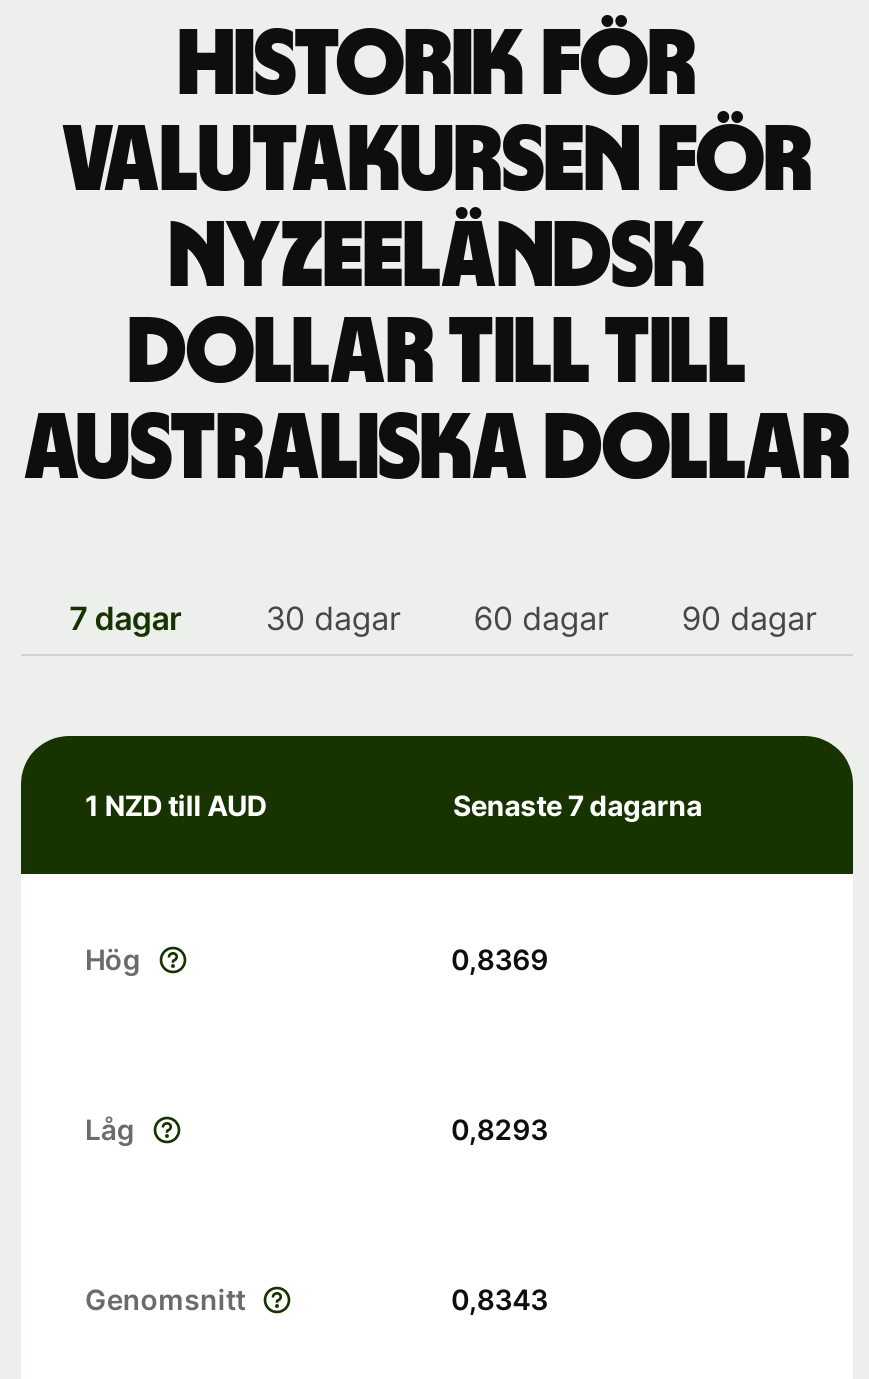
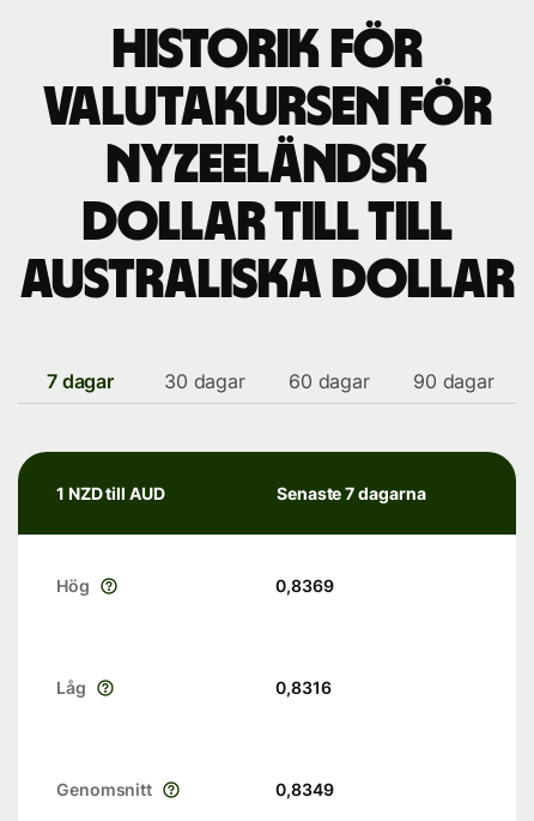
- 0,8293
+ 0,8316

- 0,8343
+ 0,8349
